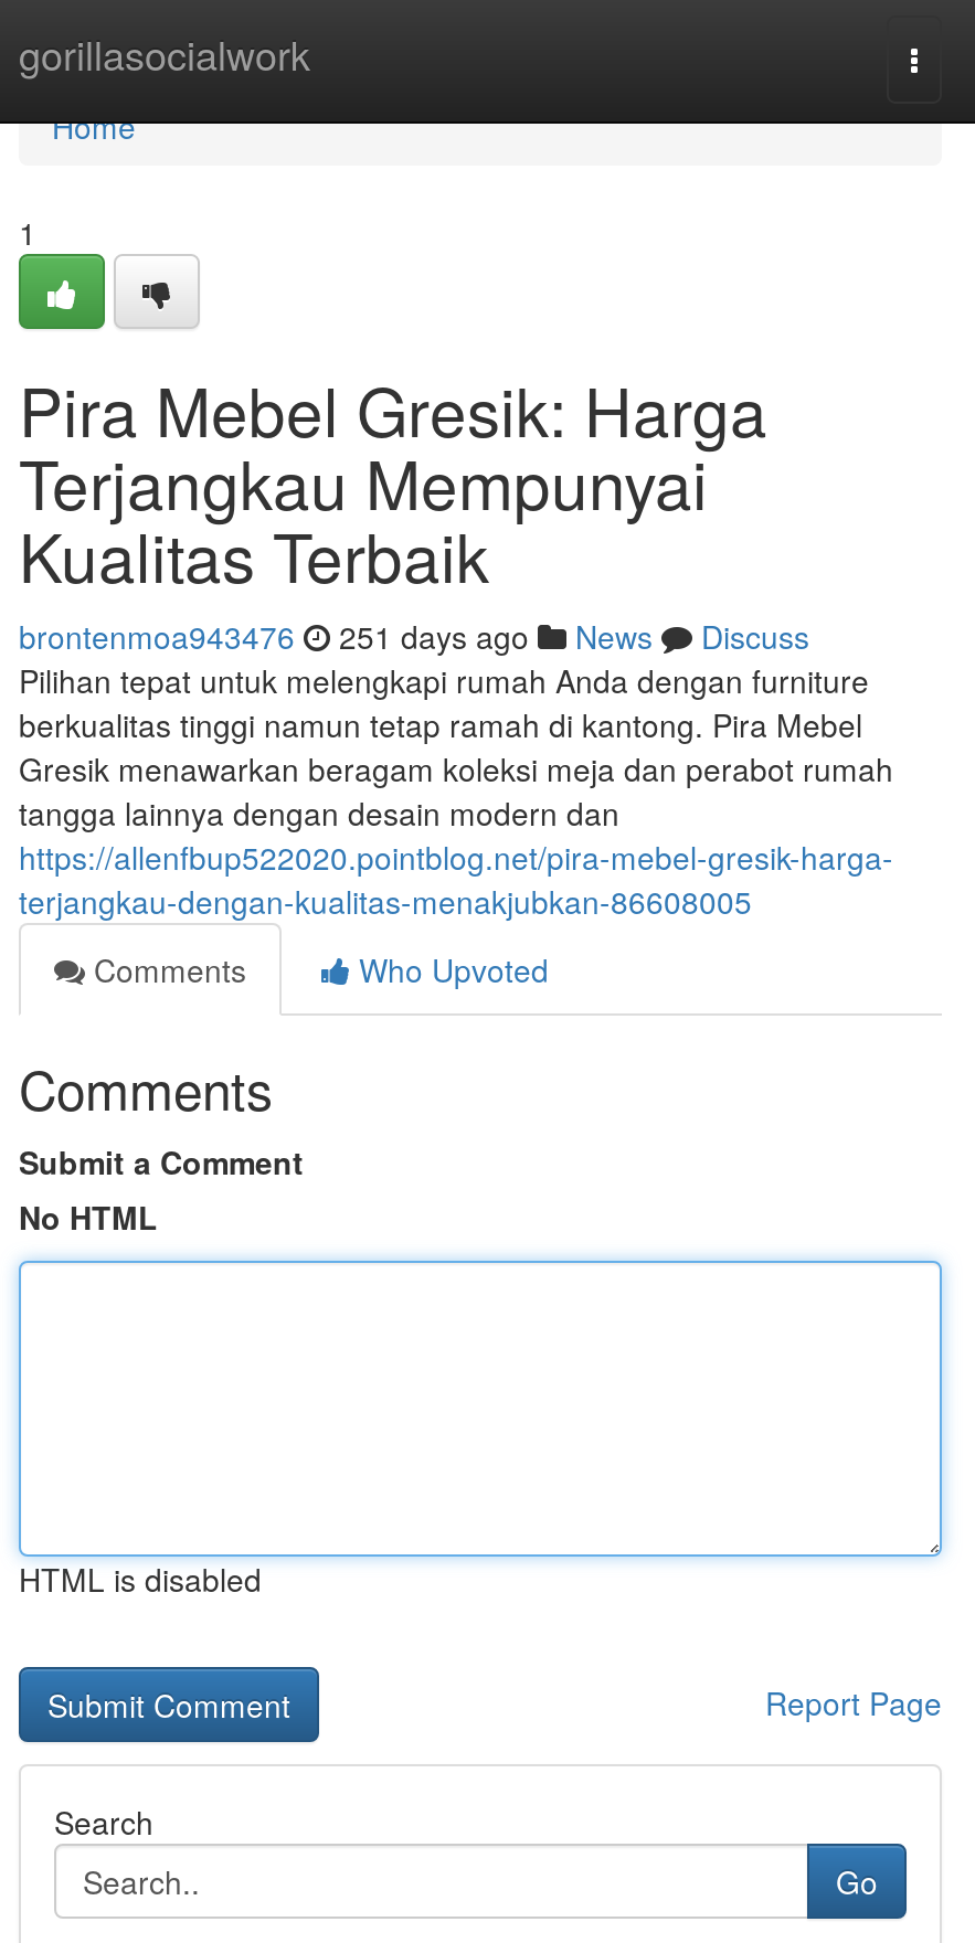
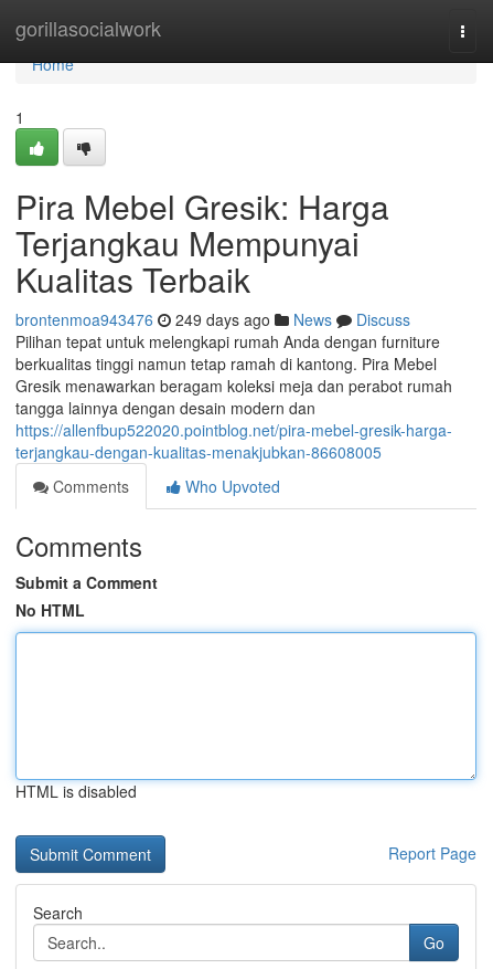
- brontenmoa943476 251 days ago News Discuss
+ brontenmoa943476 249 days ago News Discuss
